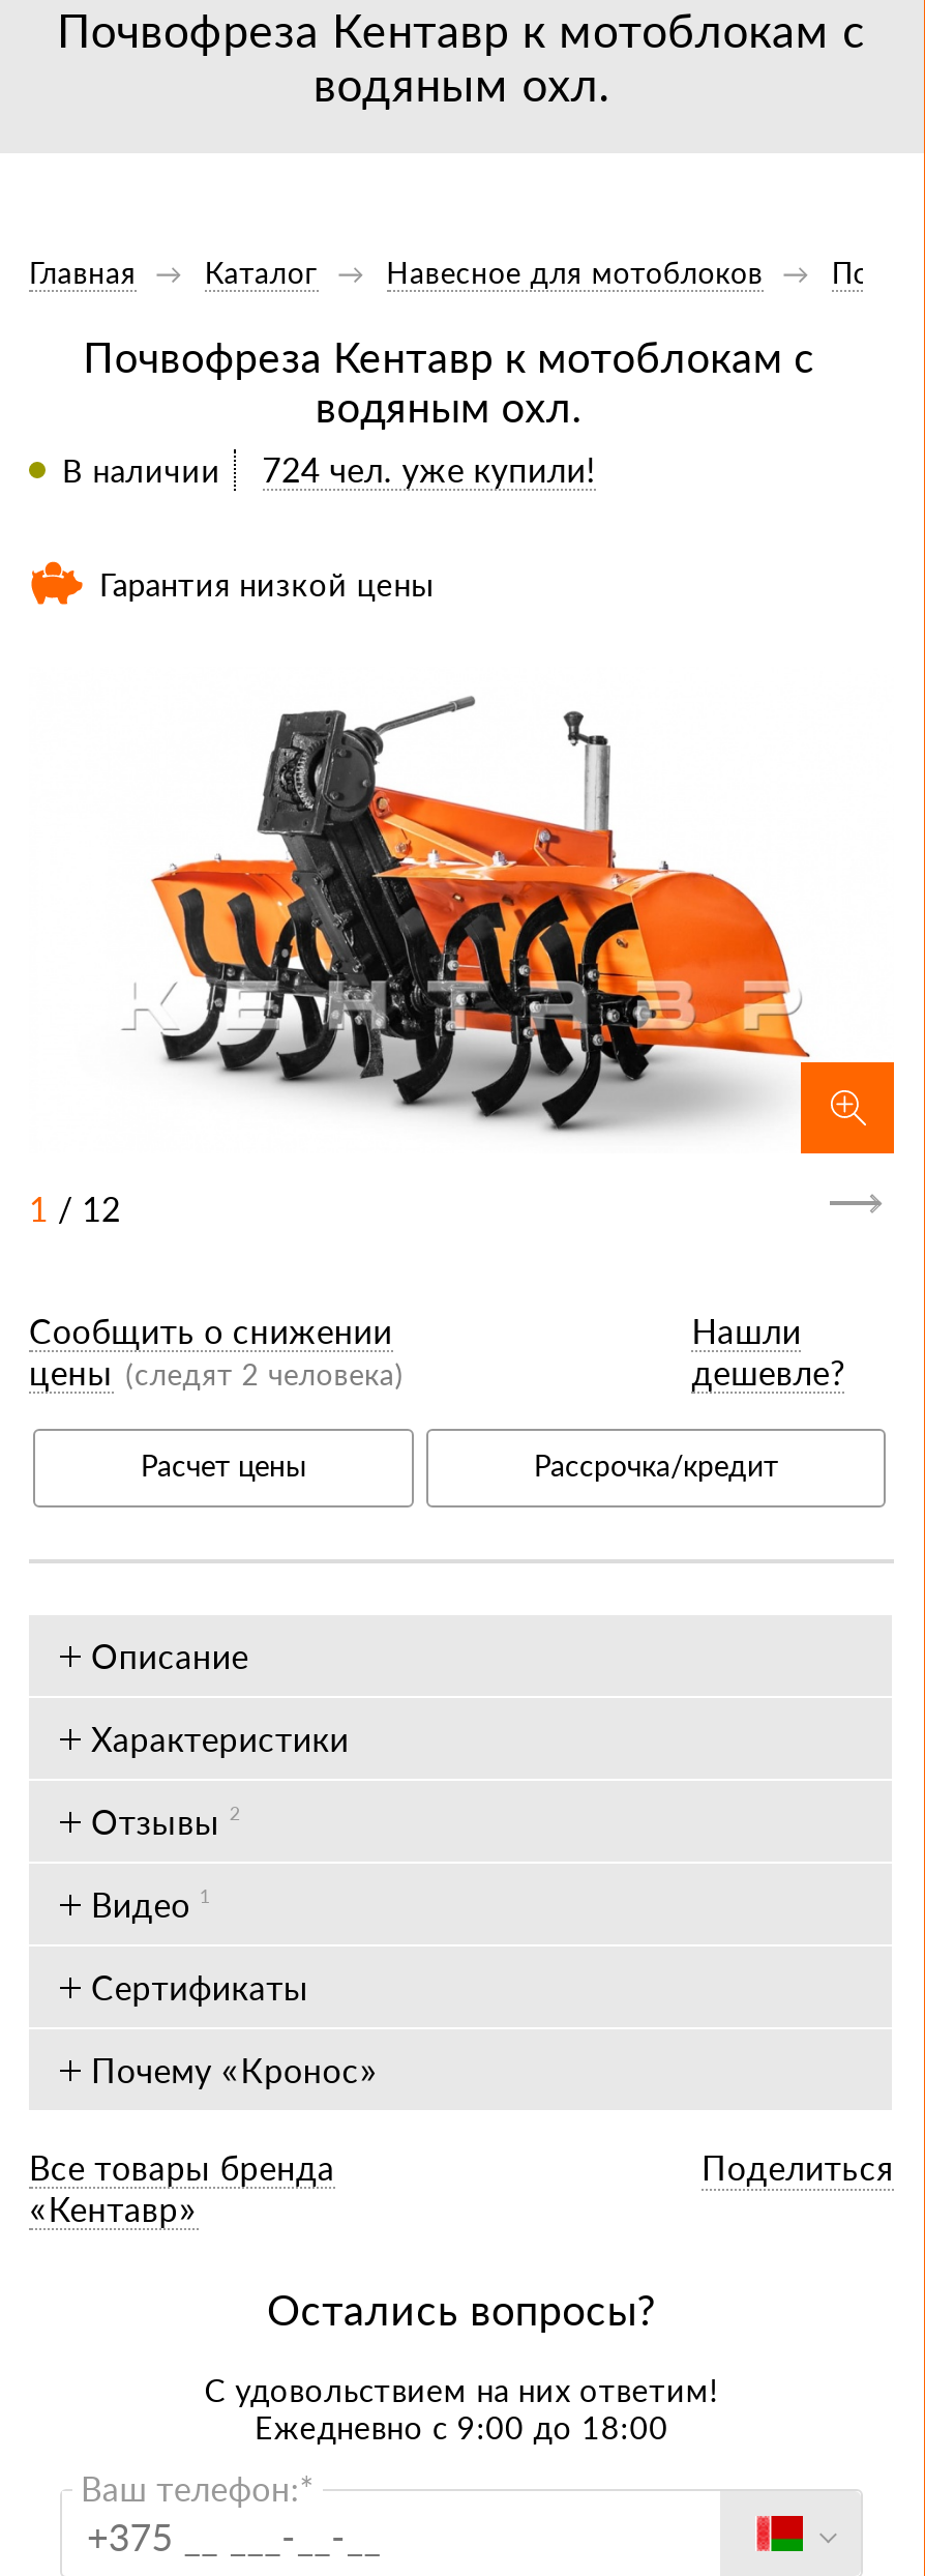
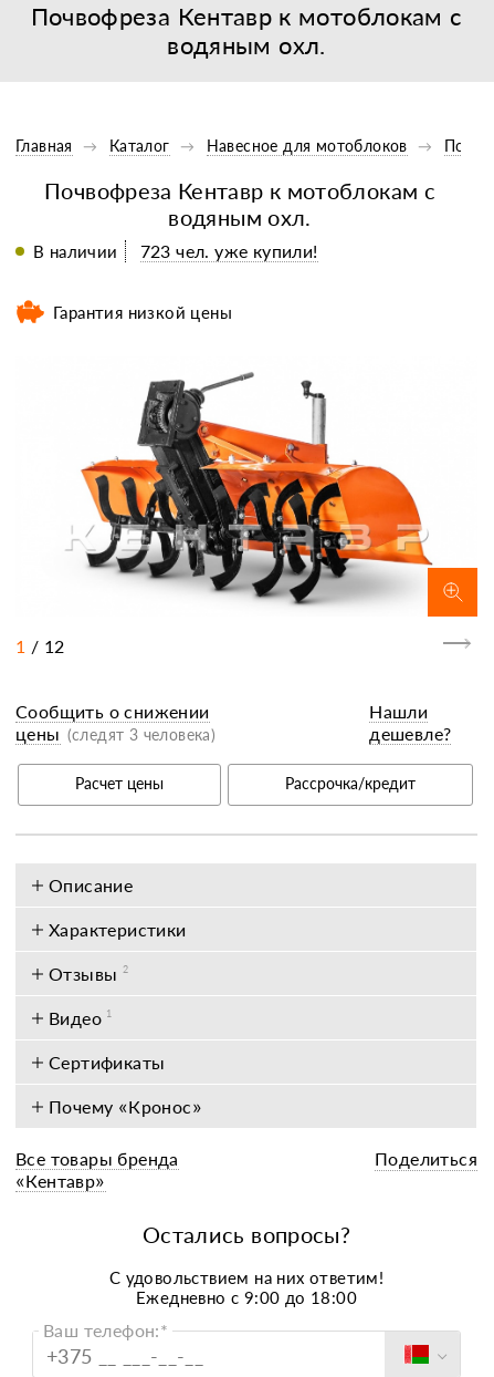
- 724 чел. уже купили!
+ 723 чел. уже купили!

- цены (следят 2 человека)
+ цены (следят 3 человека)
